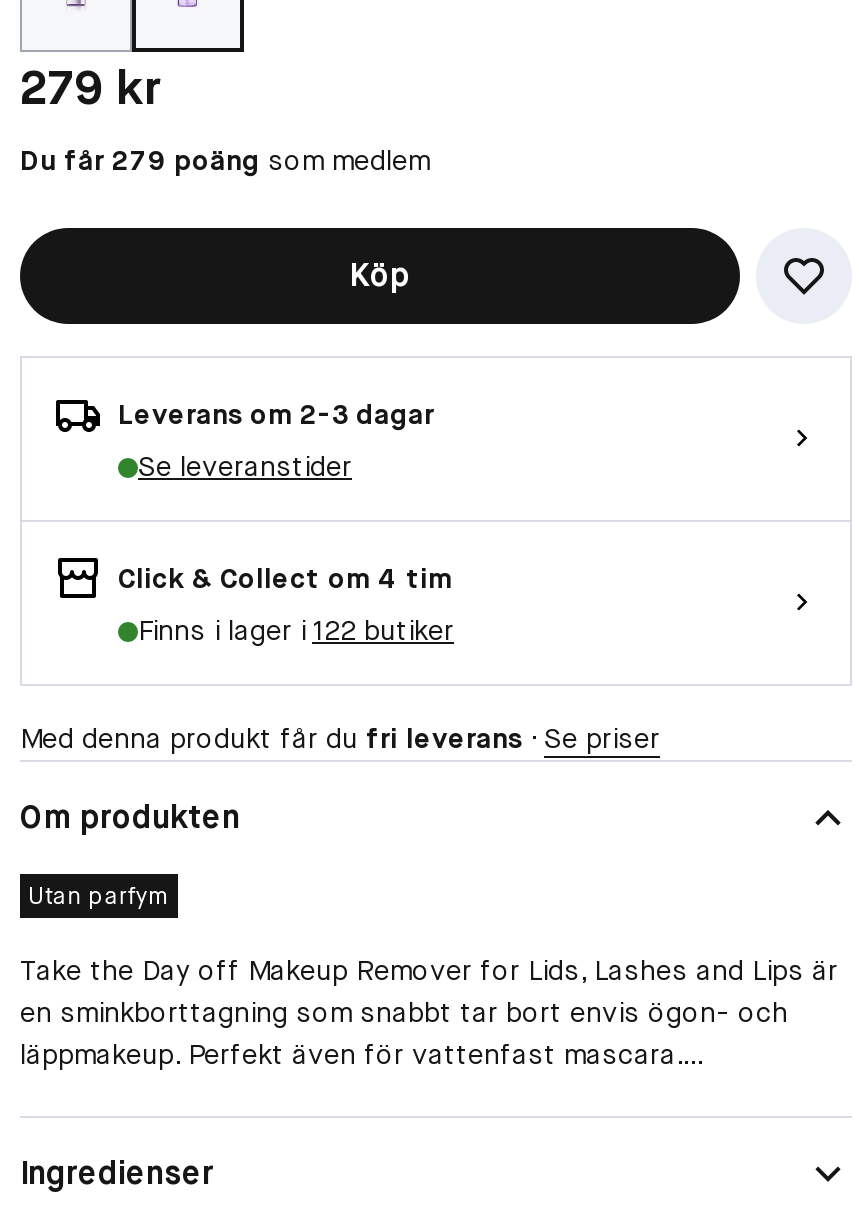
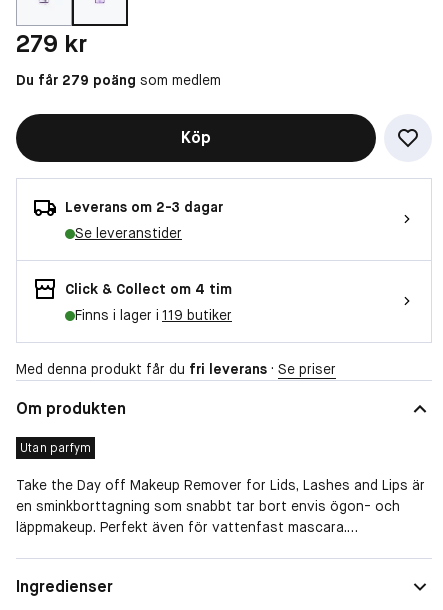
- Finns i lager i 122 butiker
+ Finns i lager i 119 butiker
